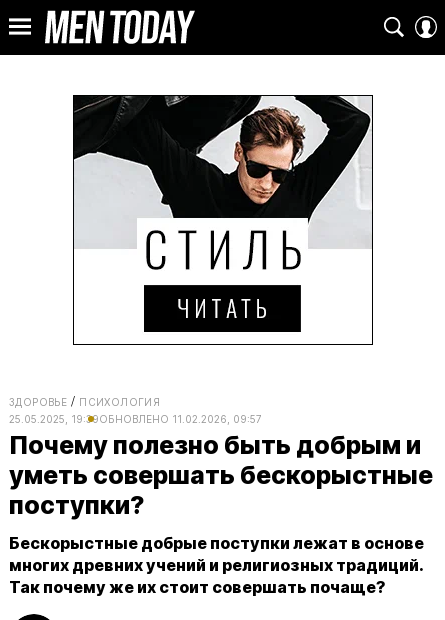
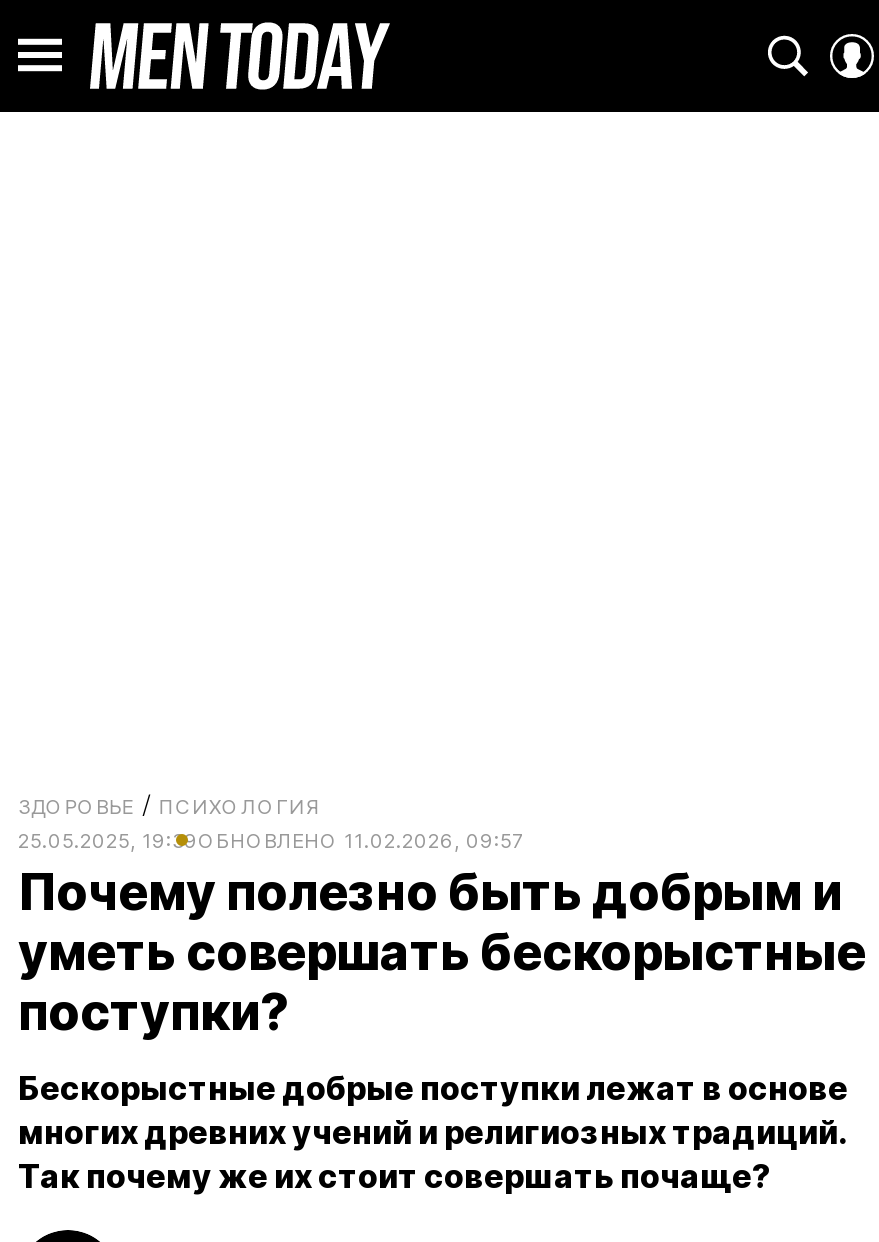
- [image]
